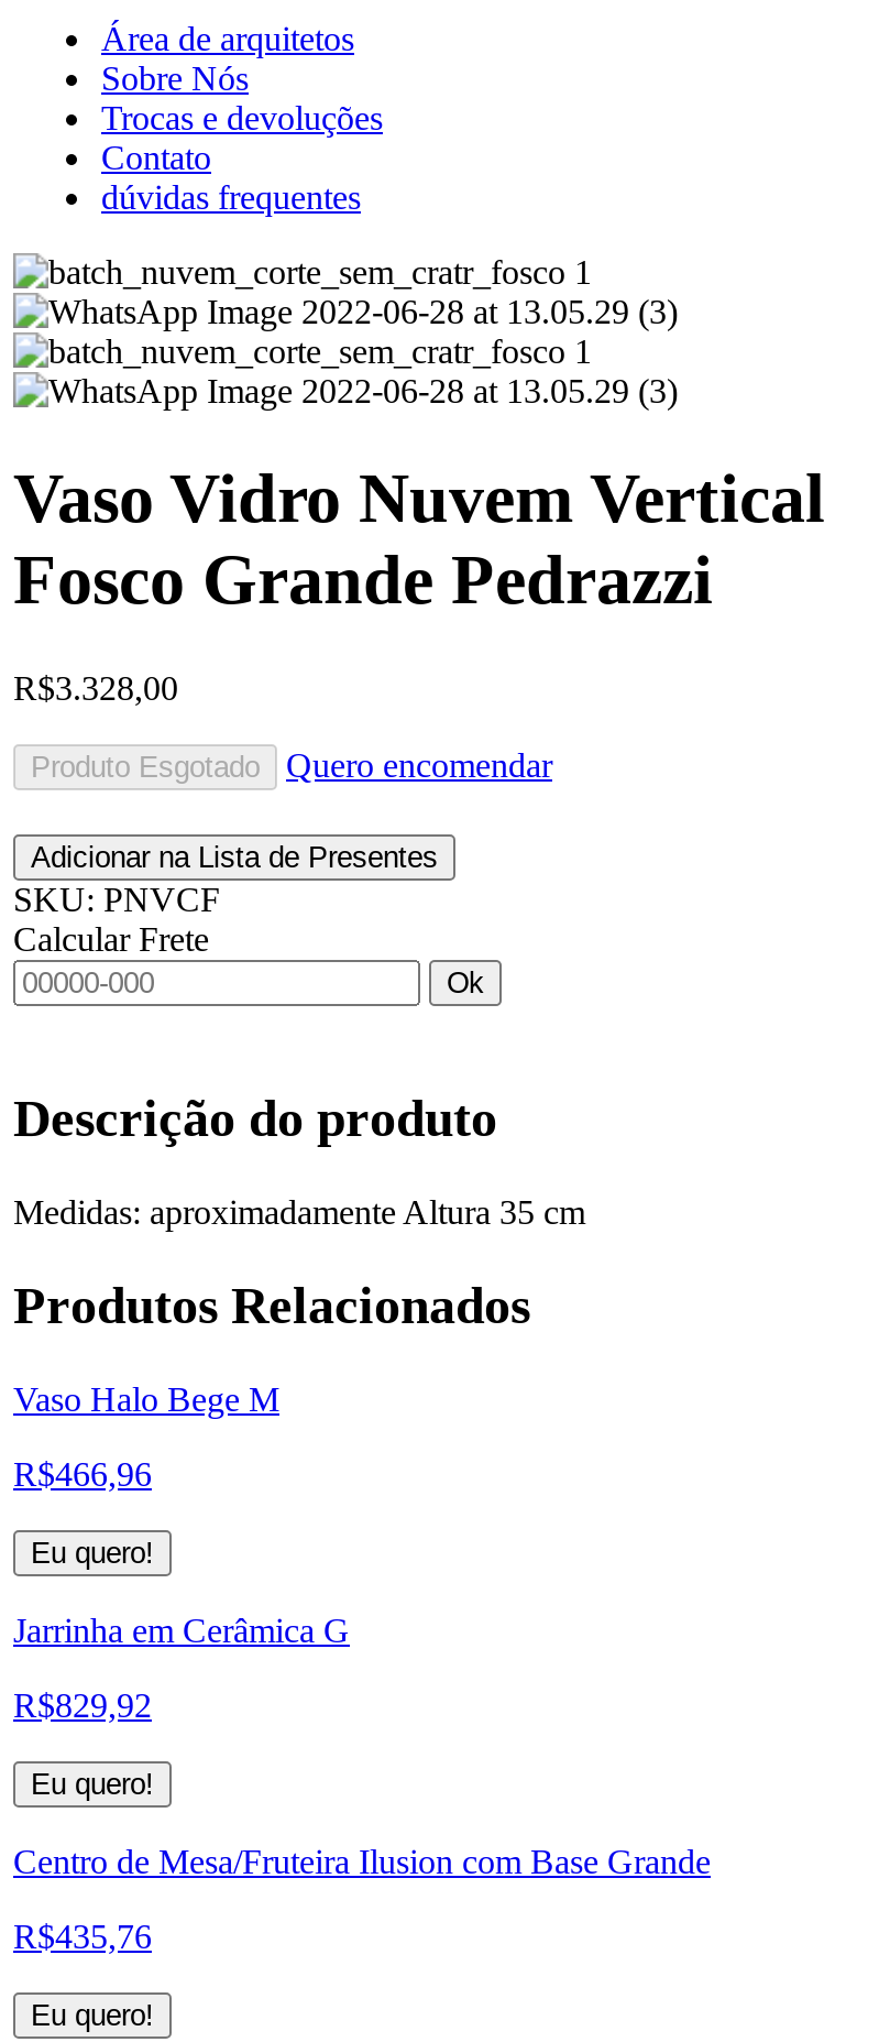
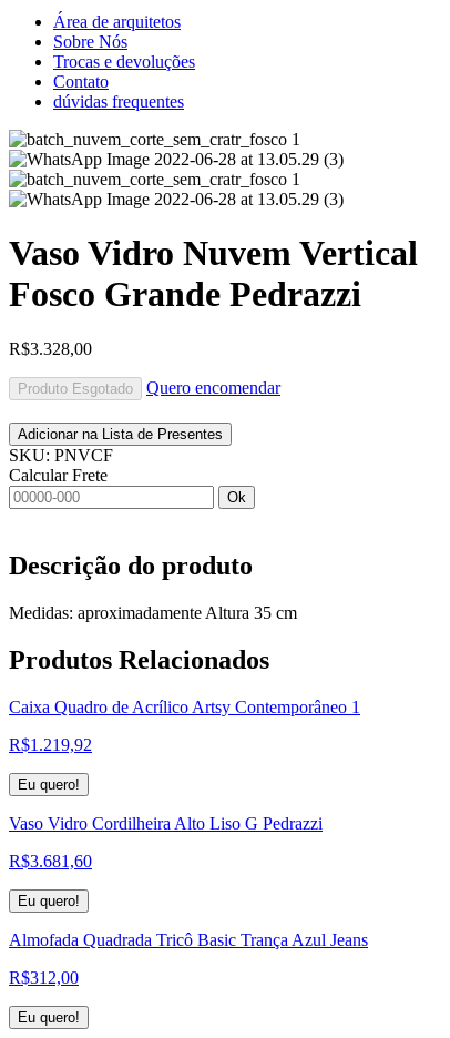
- Vaso Halo Bege M
+ Caixa Quadro de Acrílico Artsy Contemporâneo 1

- R$466,96
+ R$1.219,92

- Jarrinha em Cerâmica G
+ Vaso Vidro Cordilheira Alto Liso G Pedrazzi

- R$829,92
+ R$3.681,60

- Centro de Mesa/Fruteira Ilusion com Base Grande
+ Almofada Quadrada Tricô Basic Trança Azul Jeans

- R$435,76
+ R$312,00
